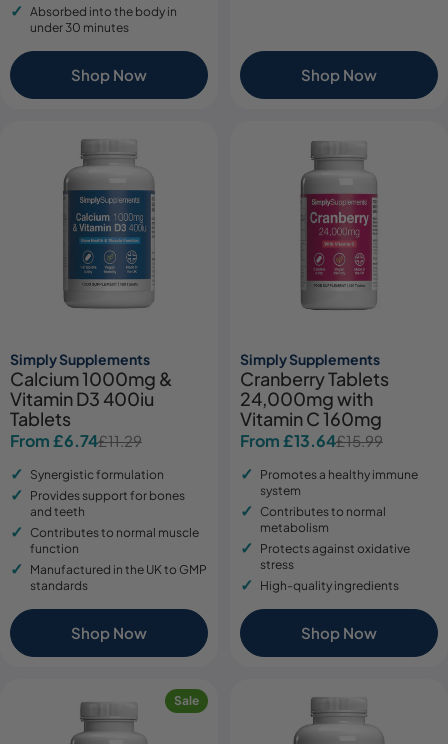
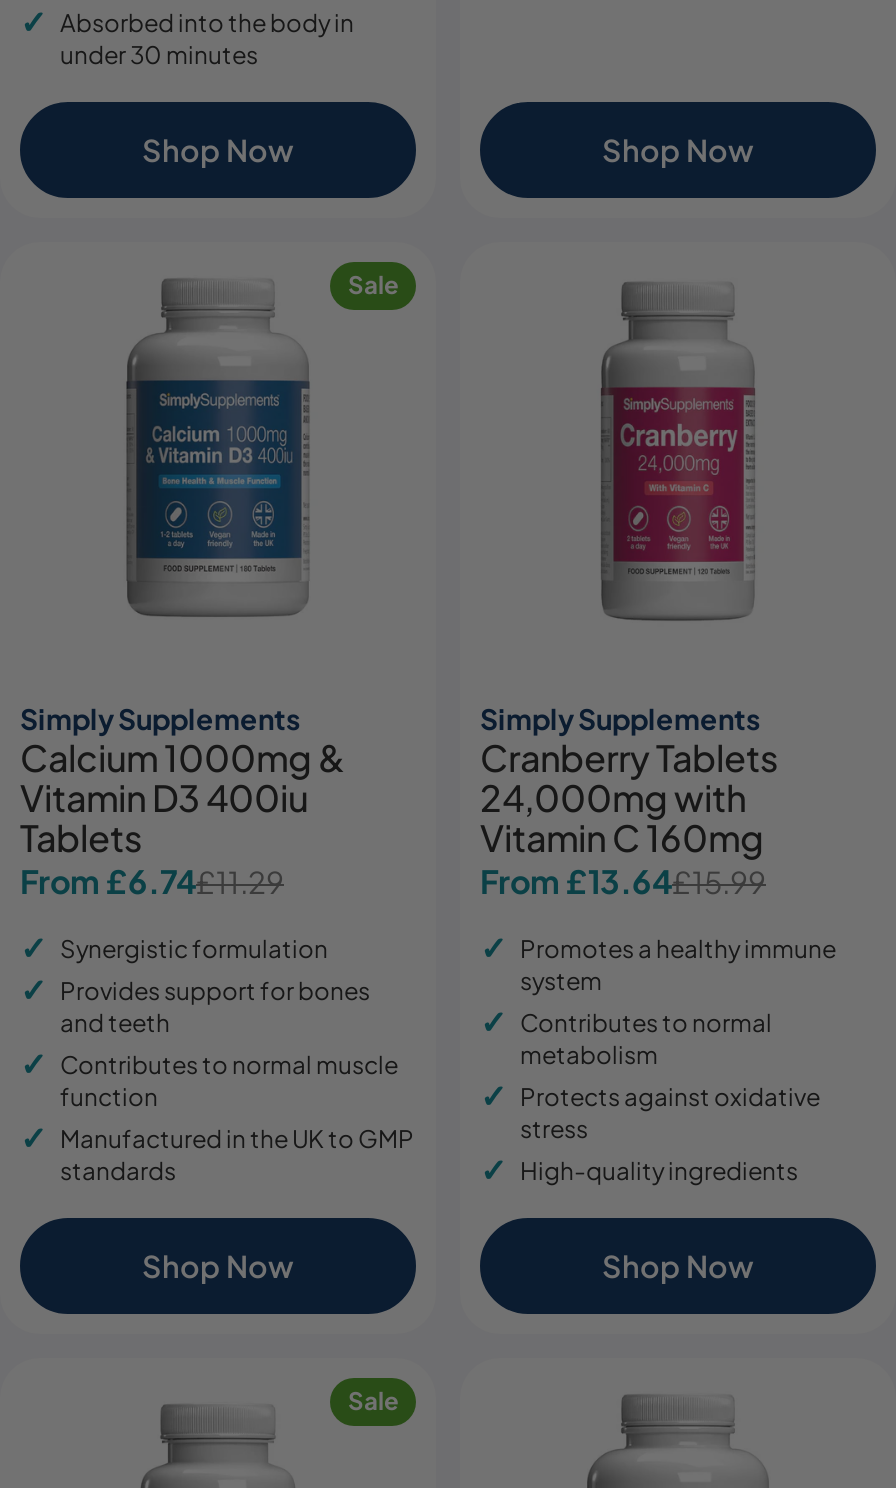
+ Sale
